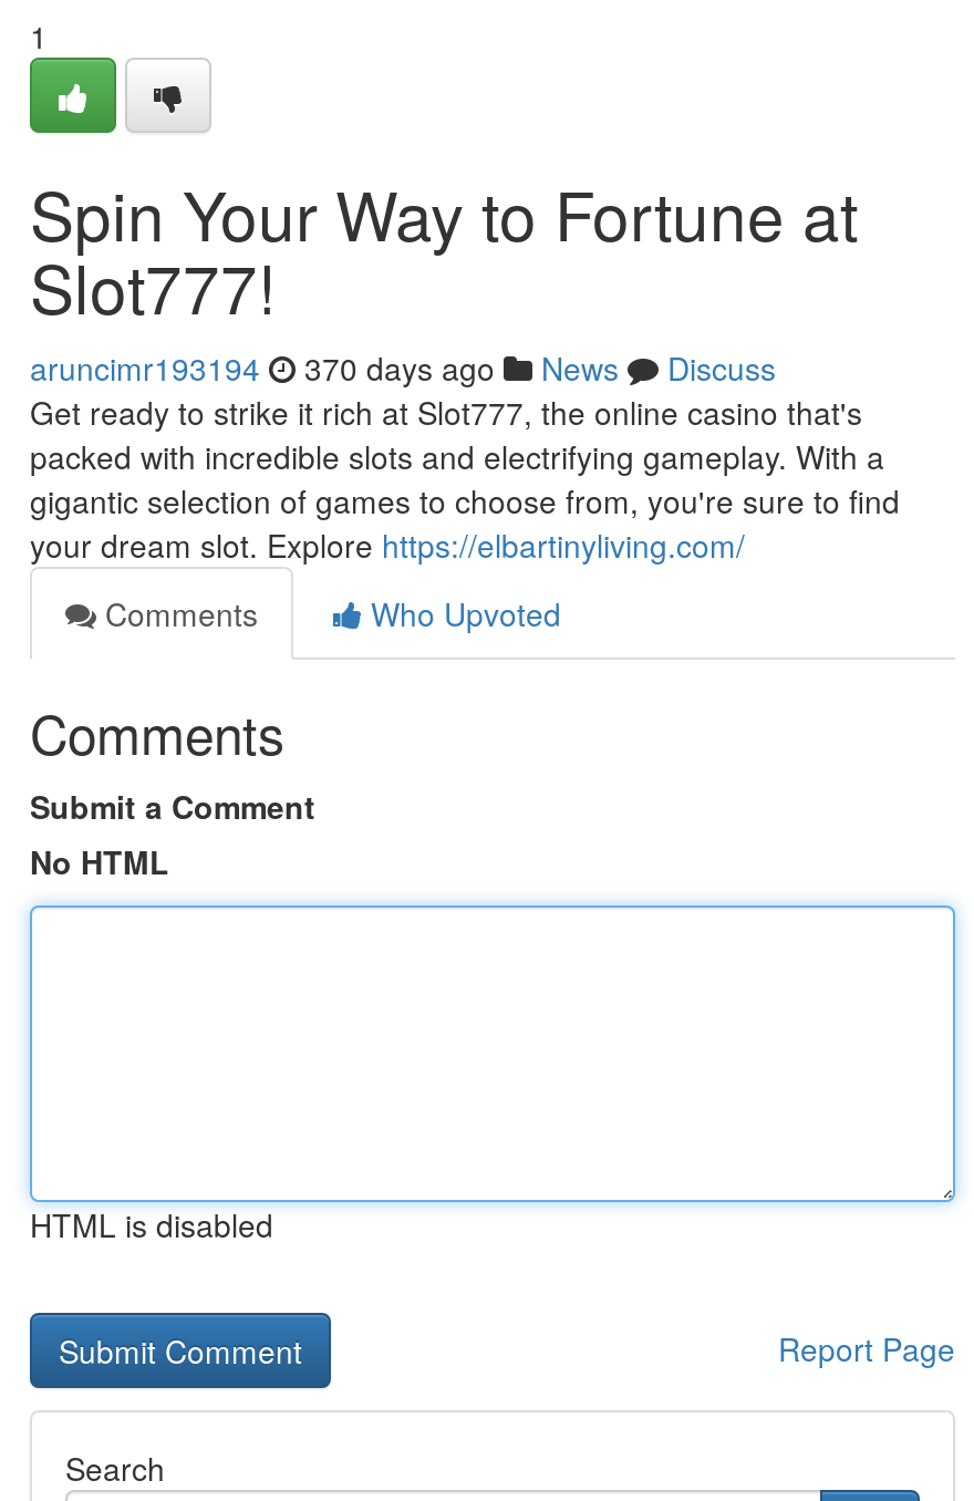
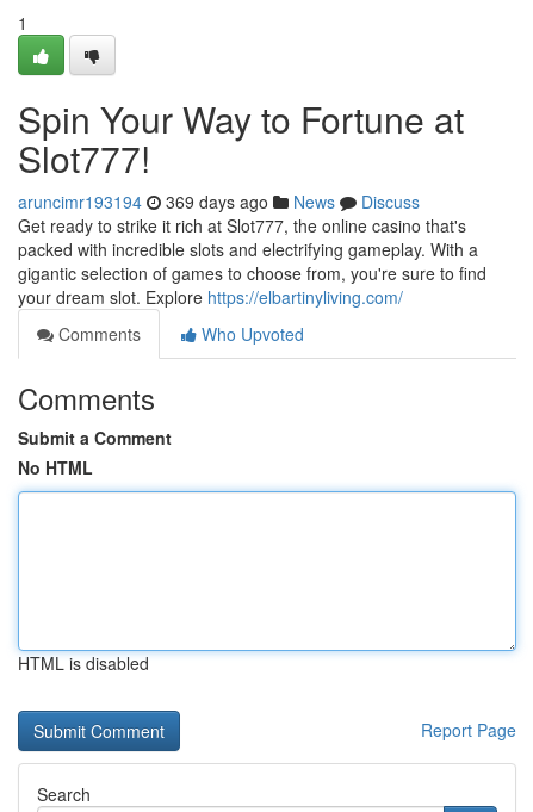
- aruncimr193194 370 days ago News Discuss
+ aruncimr193194 369 days ago News Discuss
